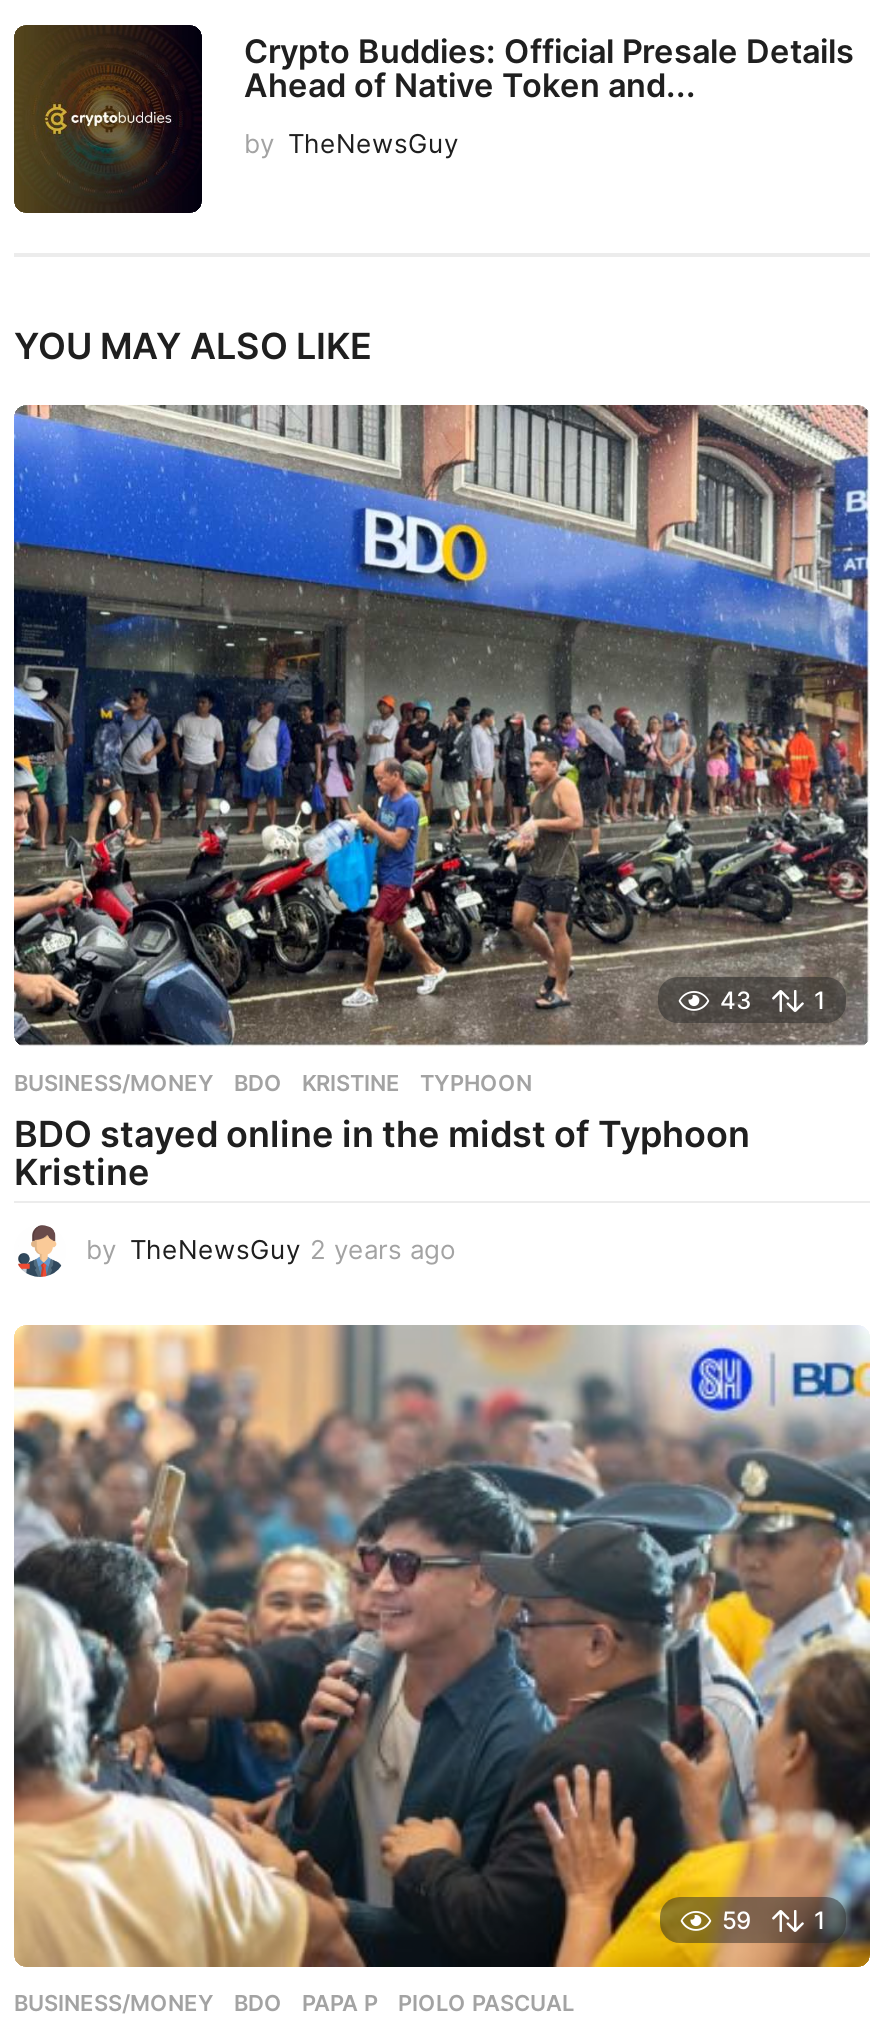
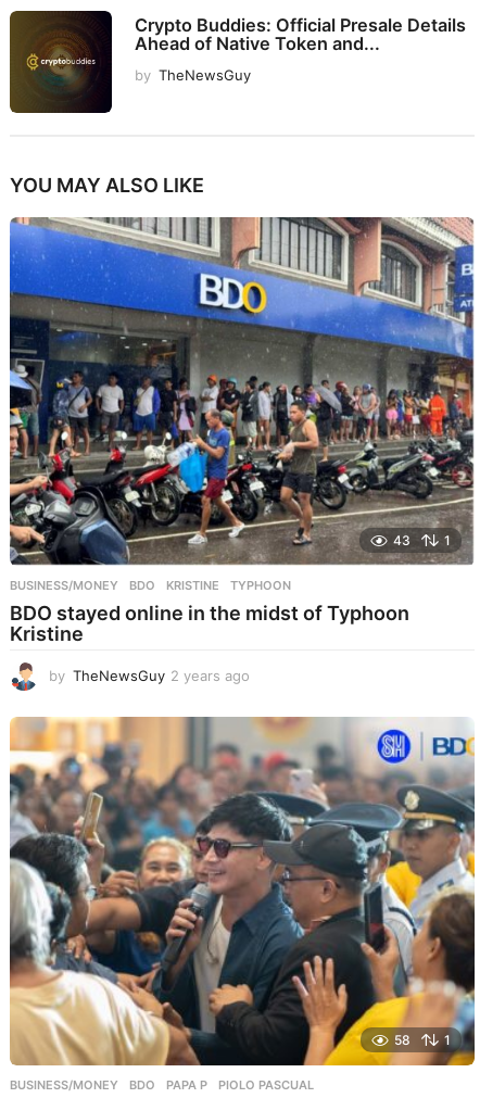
- 59
+ 58
